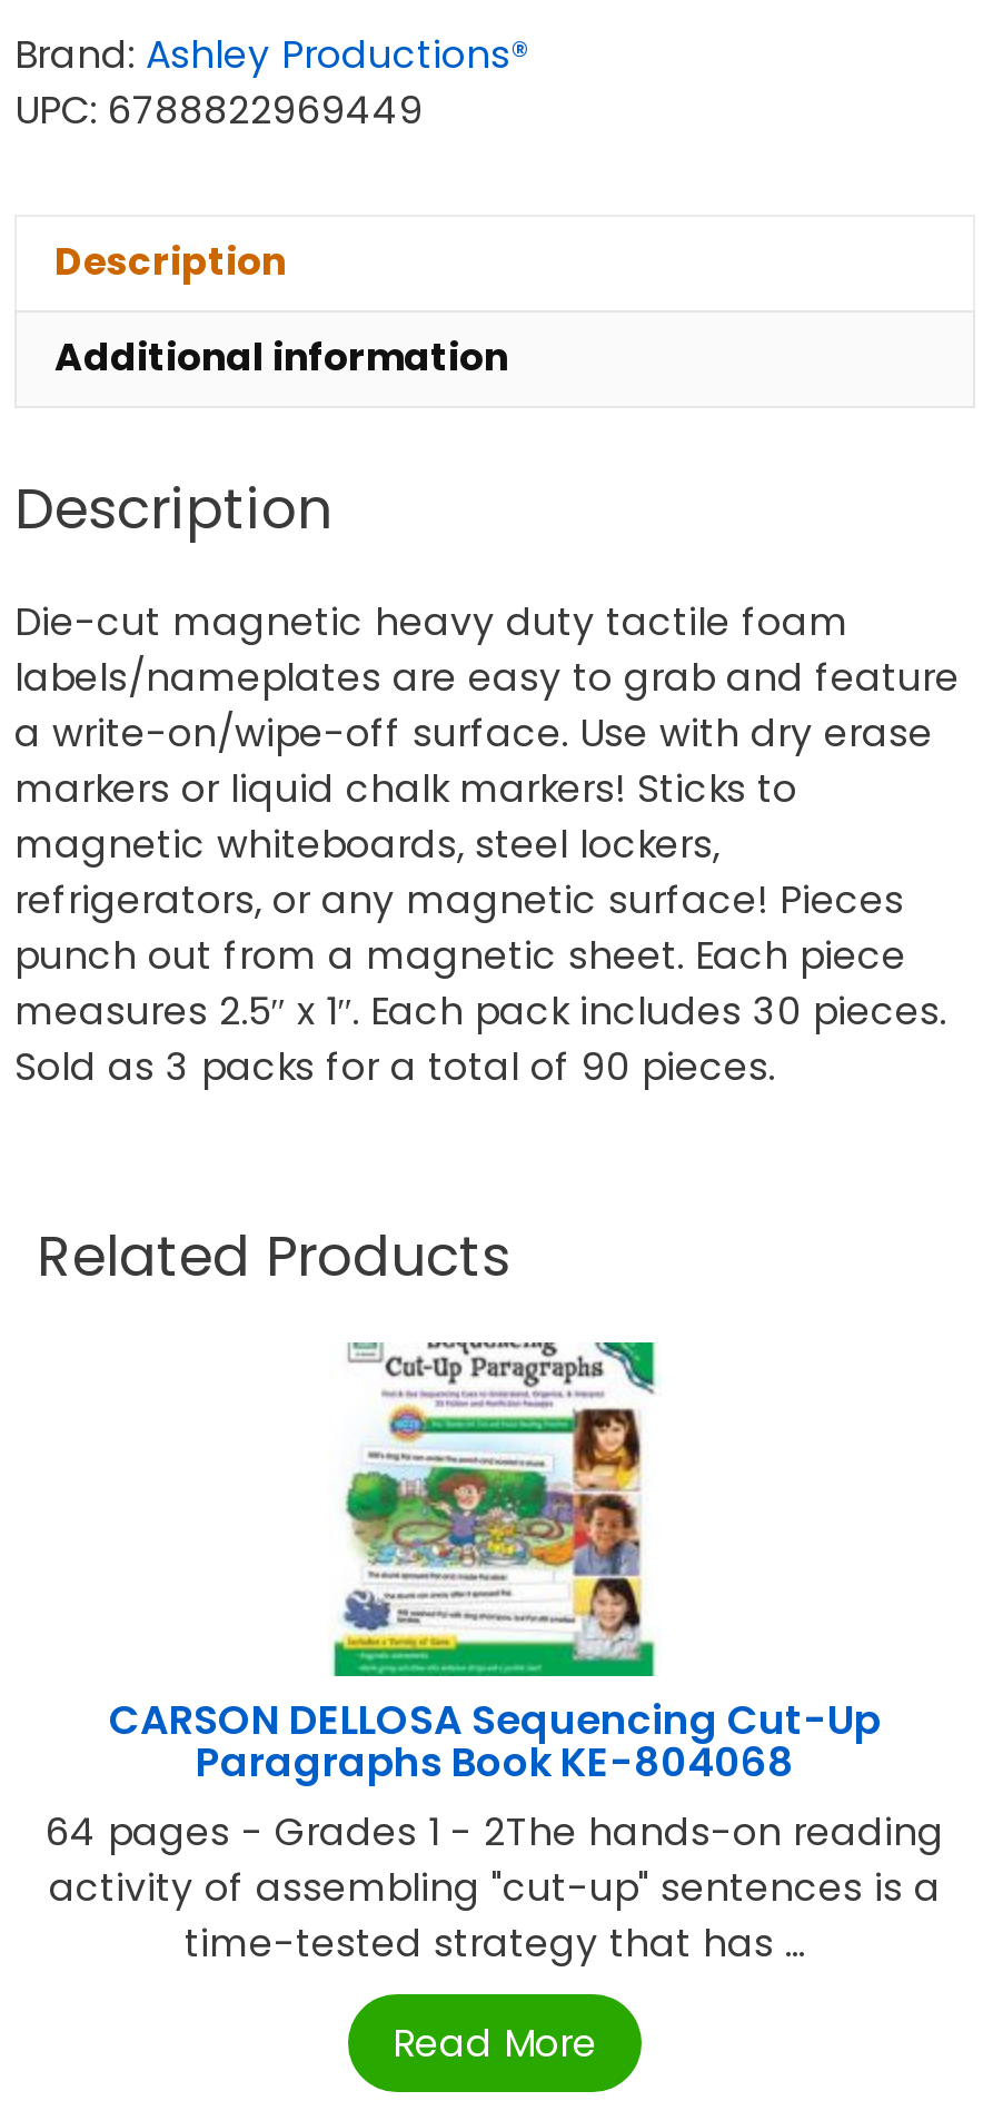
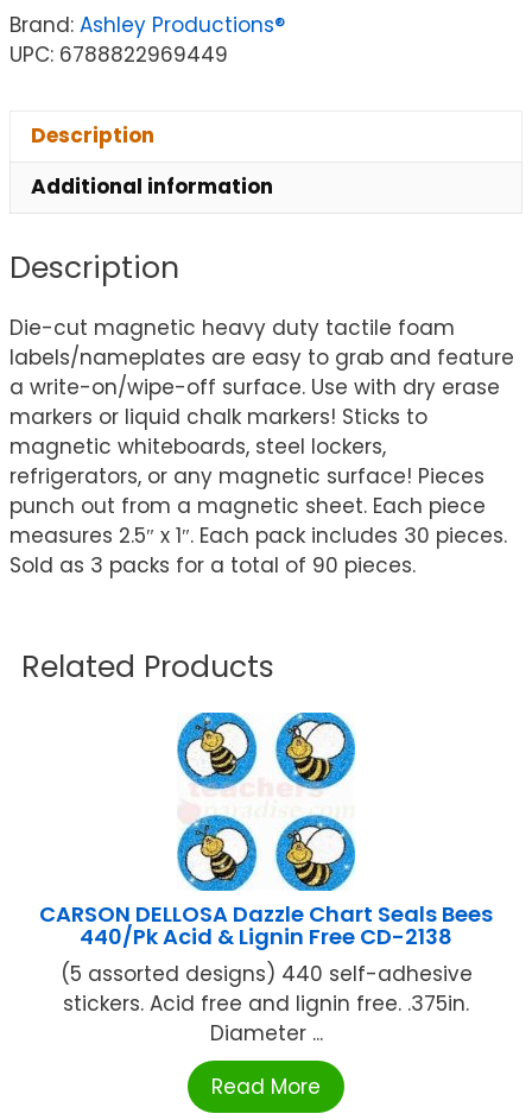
- [image]
- CARSON DELLOSA Sequencing Cut-Up
- Paragraphs Book KE-804068
- 64 pages - Grades 1 - 2The hands-on reading
- activity of assembling "cut-up" sentences is a
- time-tested strategy that has ...
+ [image]
+ CARSON DELLOSA Dazzle Chart Seals Bees
+ 440/Pk Acid & Lignin Free CD-2138
+ (5 assorted designs) 440 self-adhesive
+ stickers. Acid free and lignin free. .375in.
+ Diameter ...
